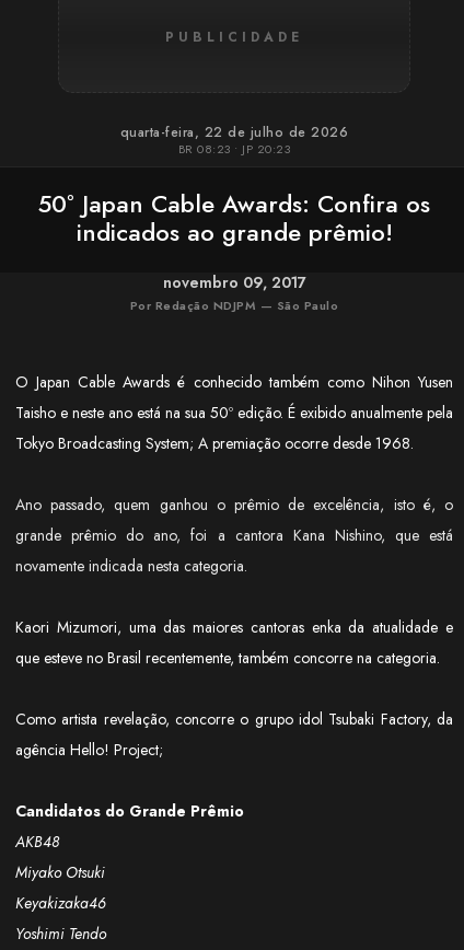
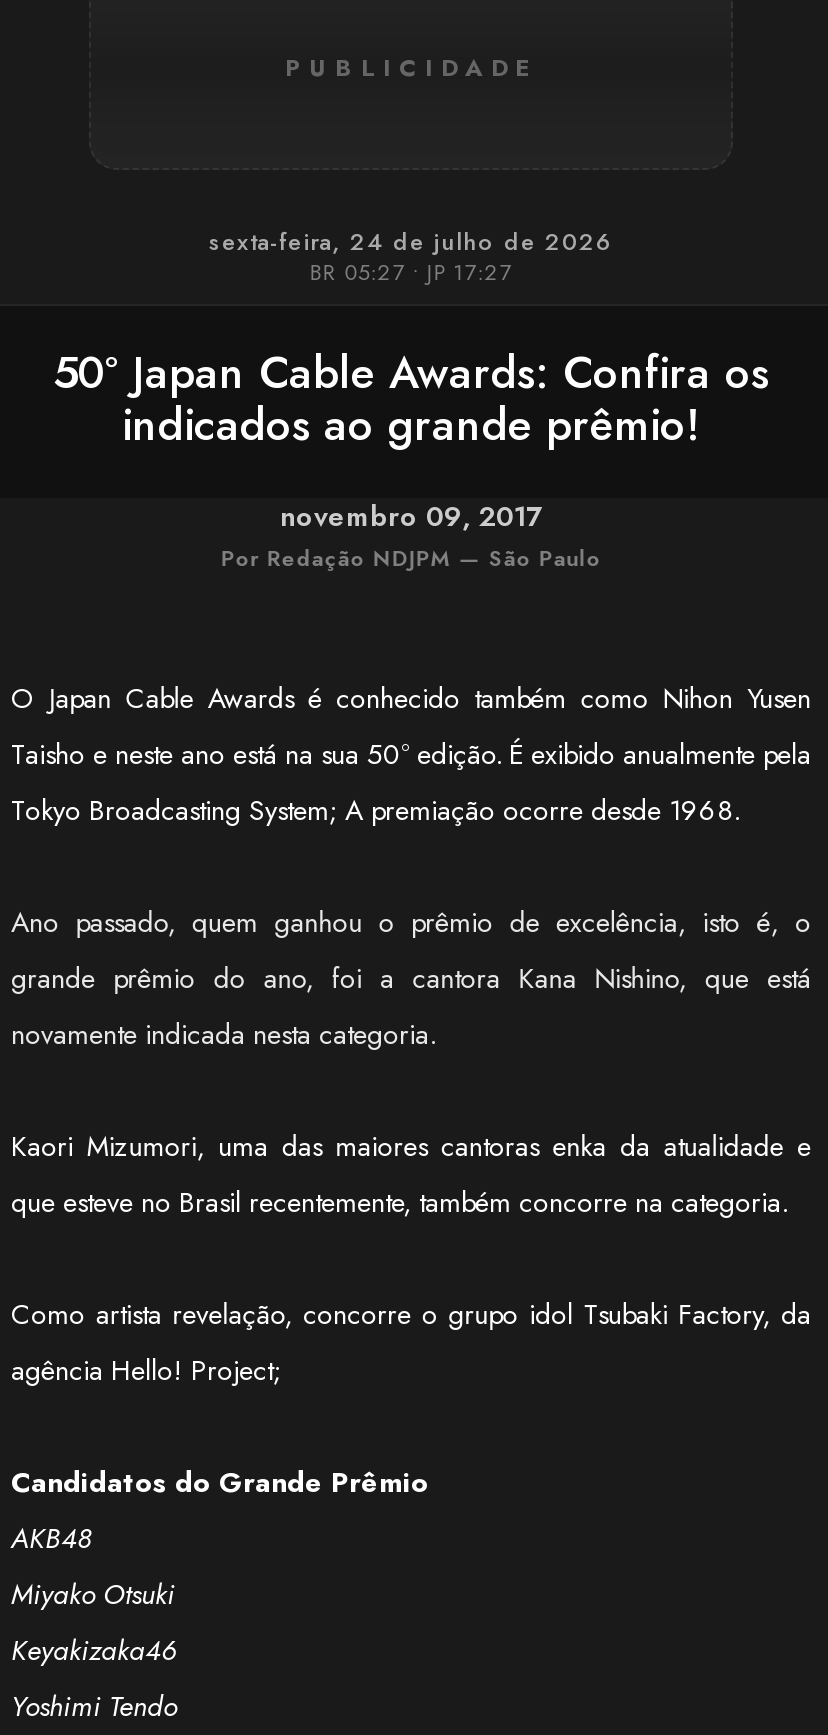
- quarta-feira, 22 de julho de 2026
+ sexta-feira, 24 de julho de 2026

- BR 08:23 • JP 20:23
+ BR 05:27 • JP 17:27
